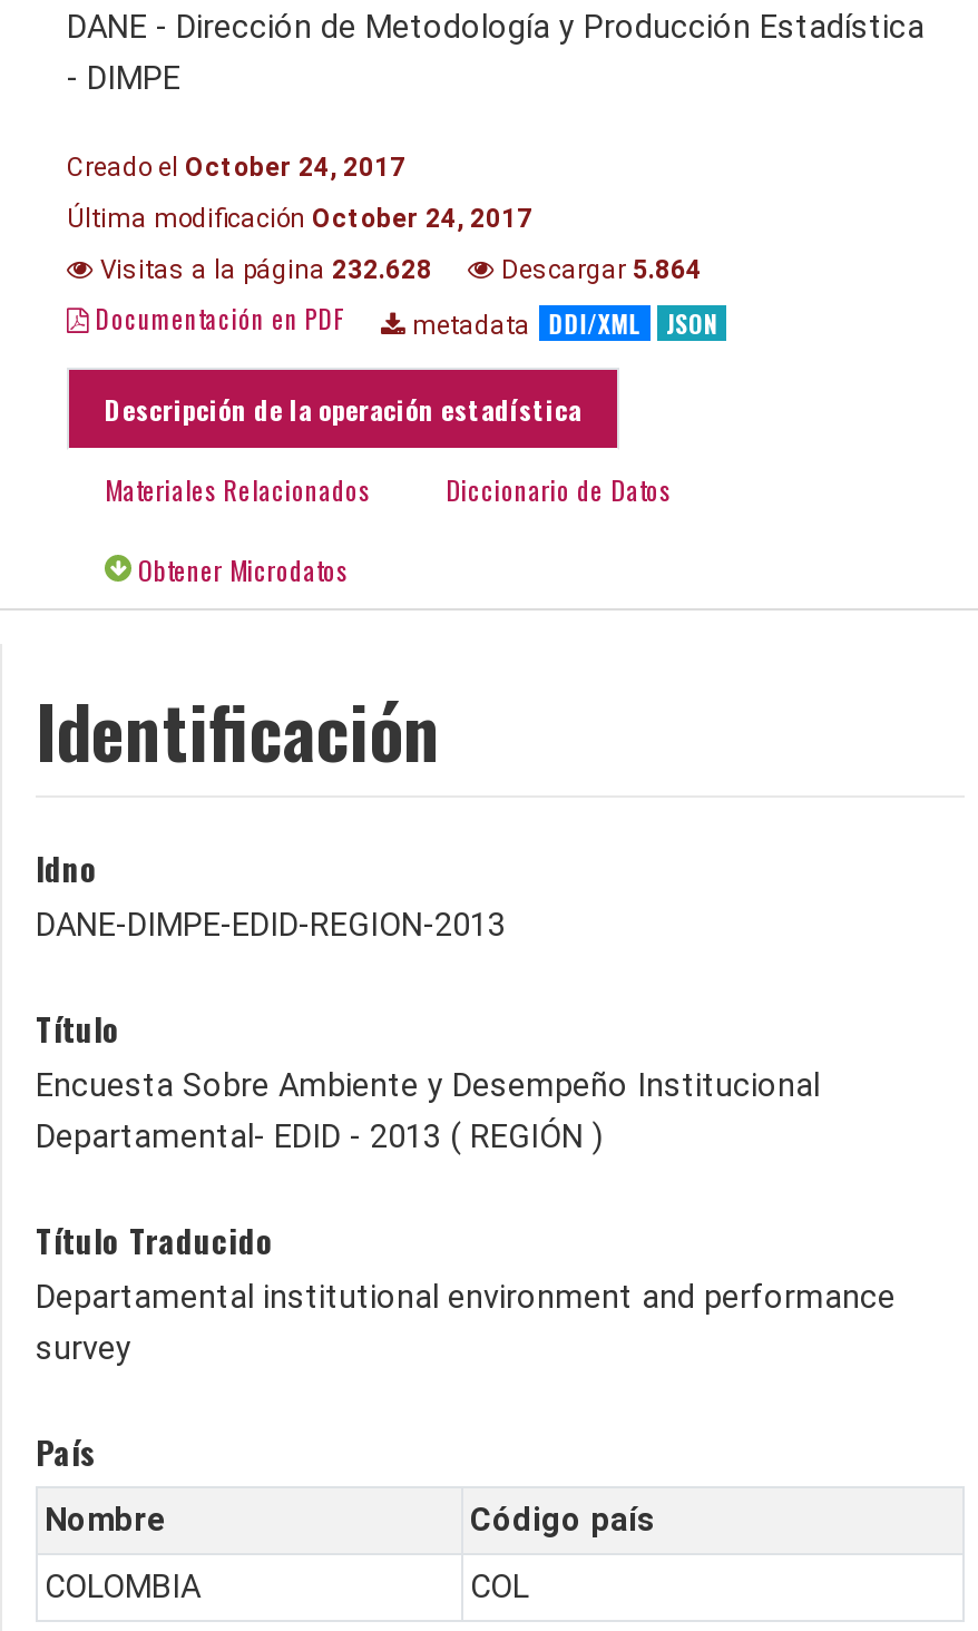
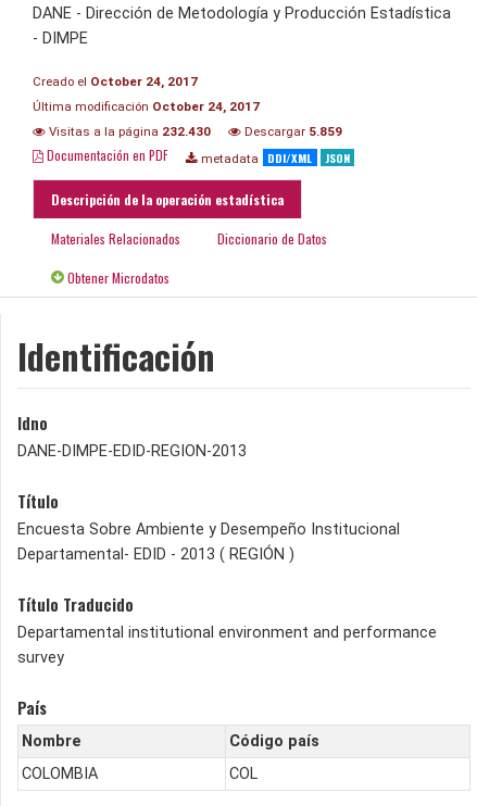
- Visitas a la página 232.628
+ Visitas a la página 232.430

- Descargar 5.864
+ Descargar 5.859
